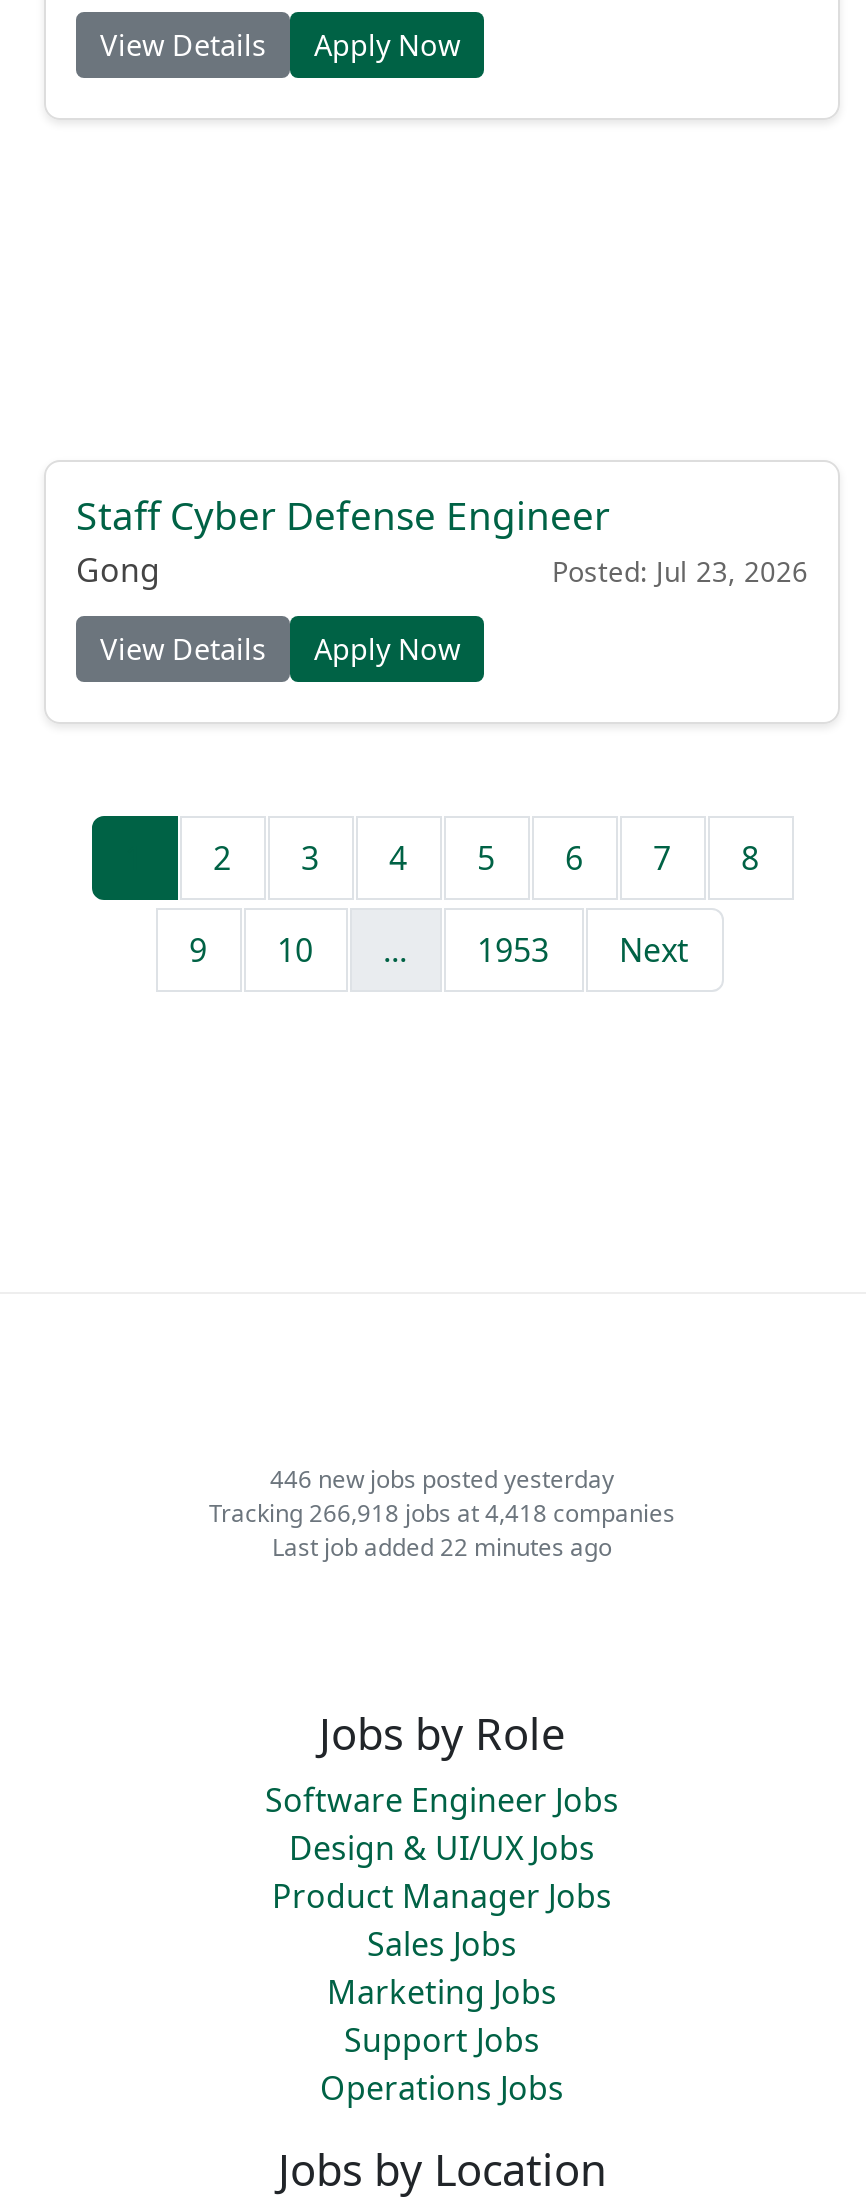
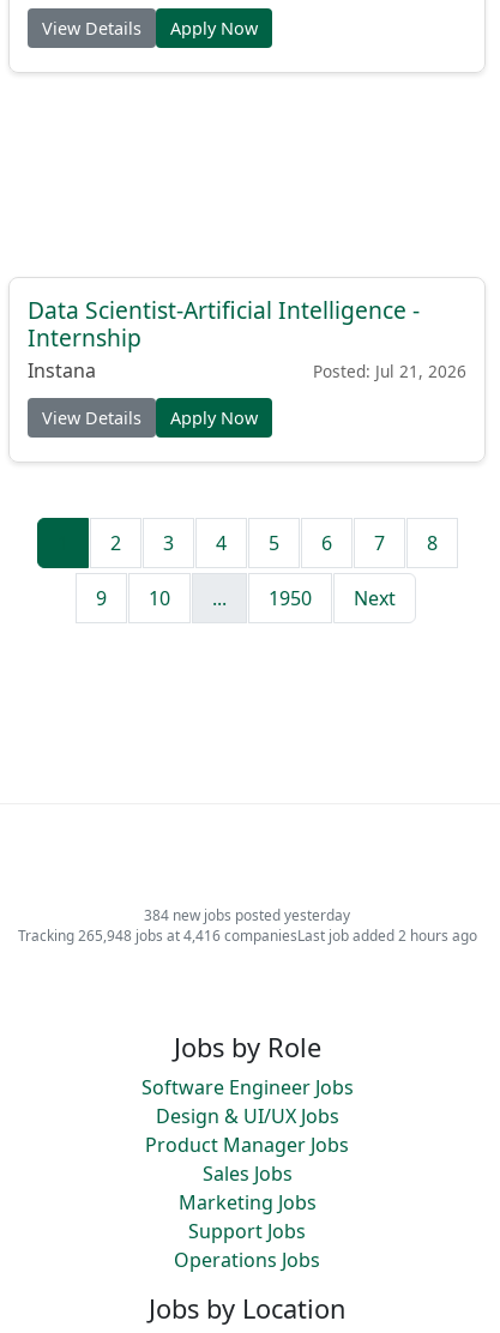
- Staff Cyber Defense Engineer
- Gong
- Posted: Jul 23, 2026
+ Data Scientist-Artificial Intelligence -
+ Internship
+ Instana
+ Posted: Jul 21, 2026

moved down: View Details | Apply Now | 2 | ... | 10 | Next

- 1953
+ 1950

- 446 new jobs posted yesterday
- Tracking 266,918 jobs at 4,418 companies
- Last job added 22 minutes ago
+ 384 new jobs posted yesterday
+ Tracking 265,948 jobs at 4,416 companiesLast job added 2 hours ago
